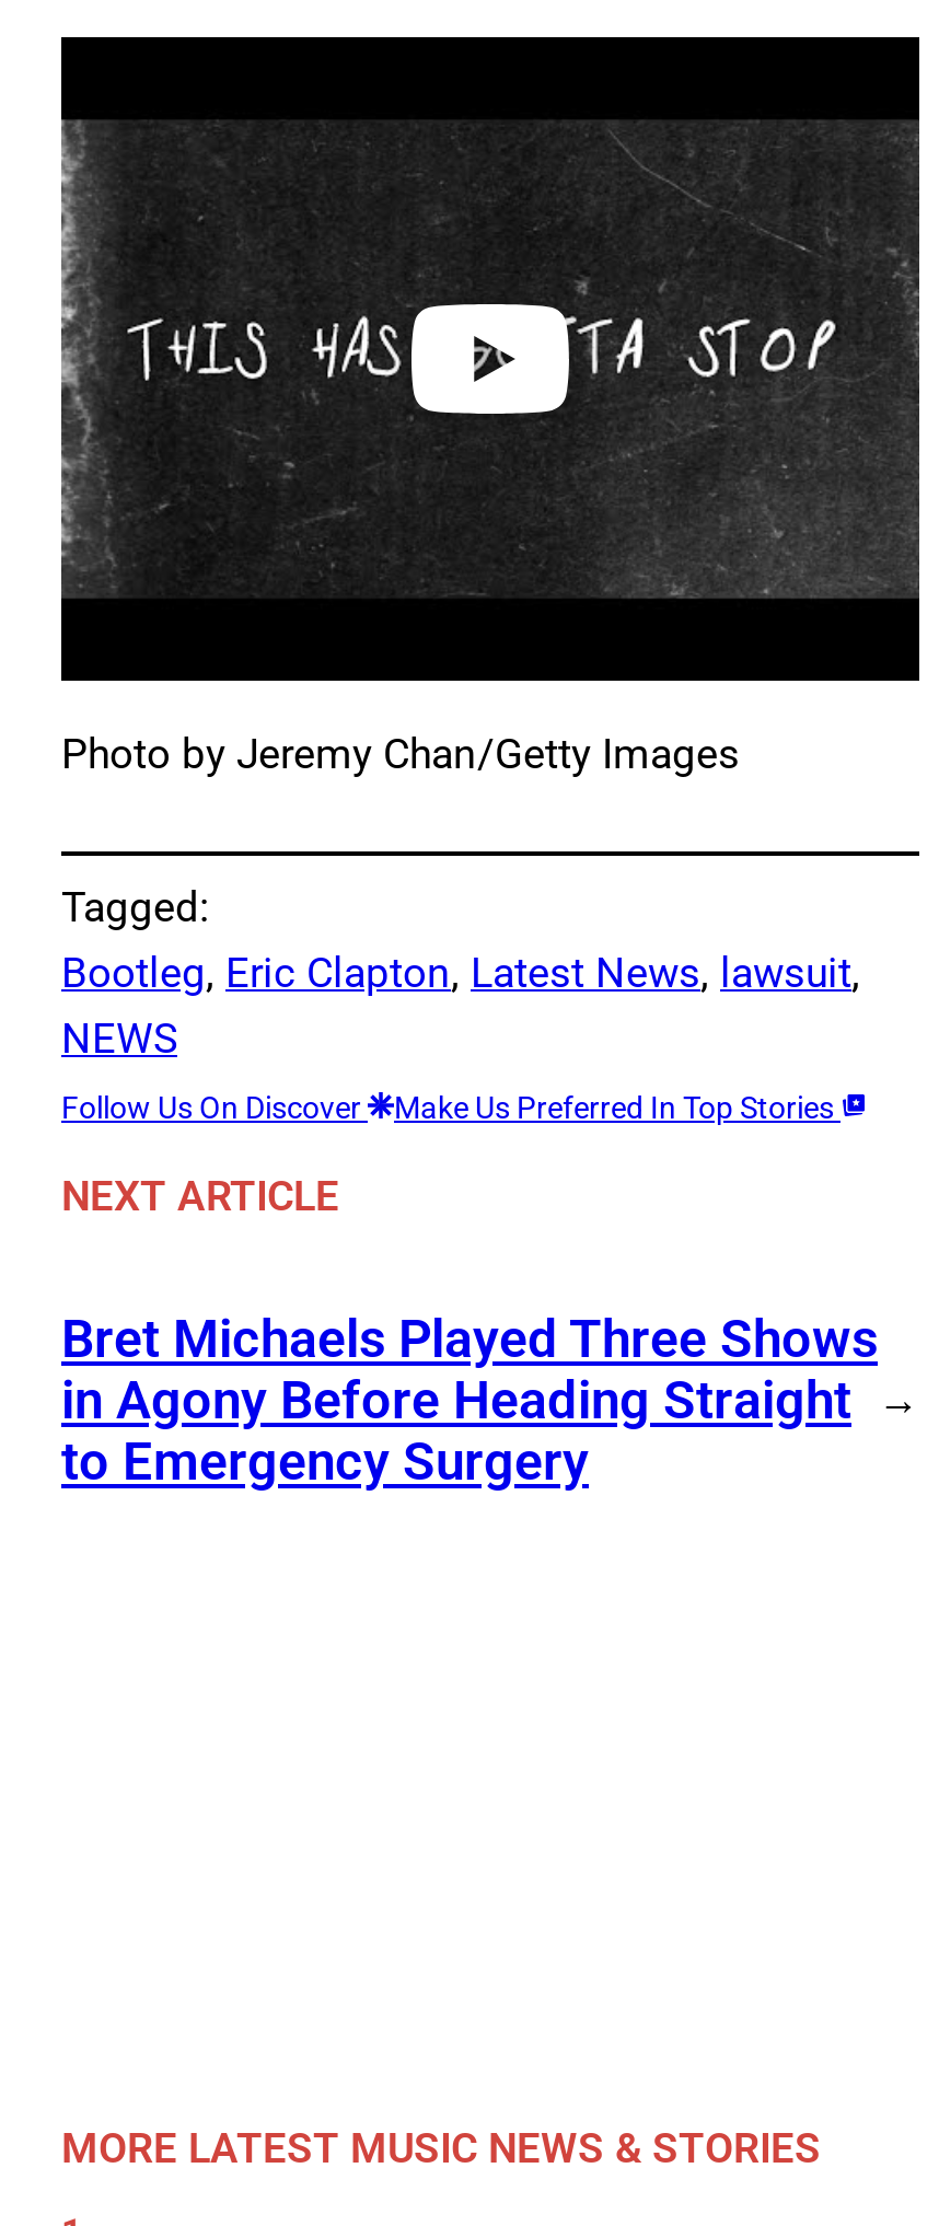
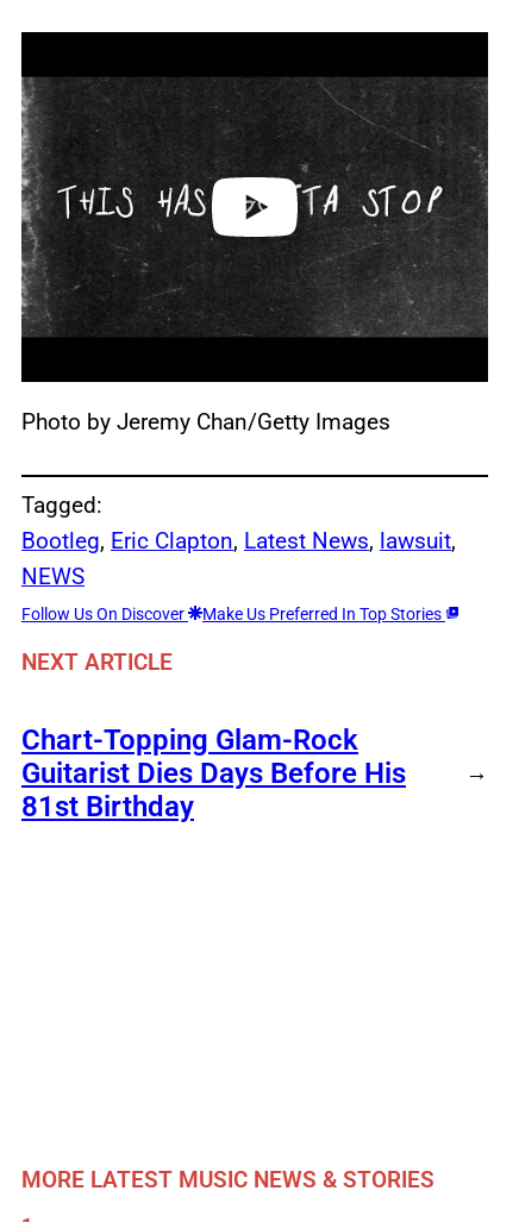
- Bret Michaels Played Three Shows
- in Agony Before Heading Straight
- to Emergency Surgery
+ Chart-Topping Glam-Rock
+ Guitarist Dies Days Before His
+ 81st Birthday
